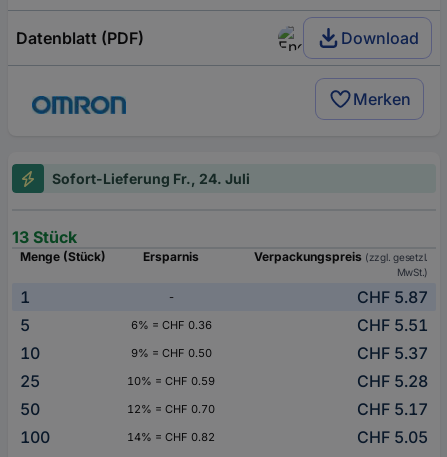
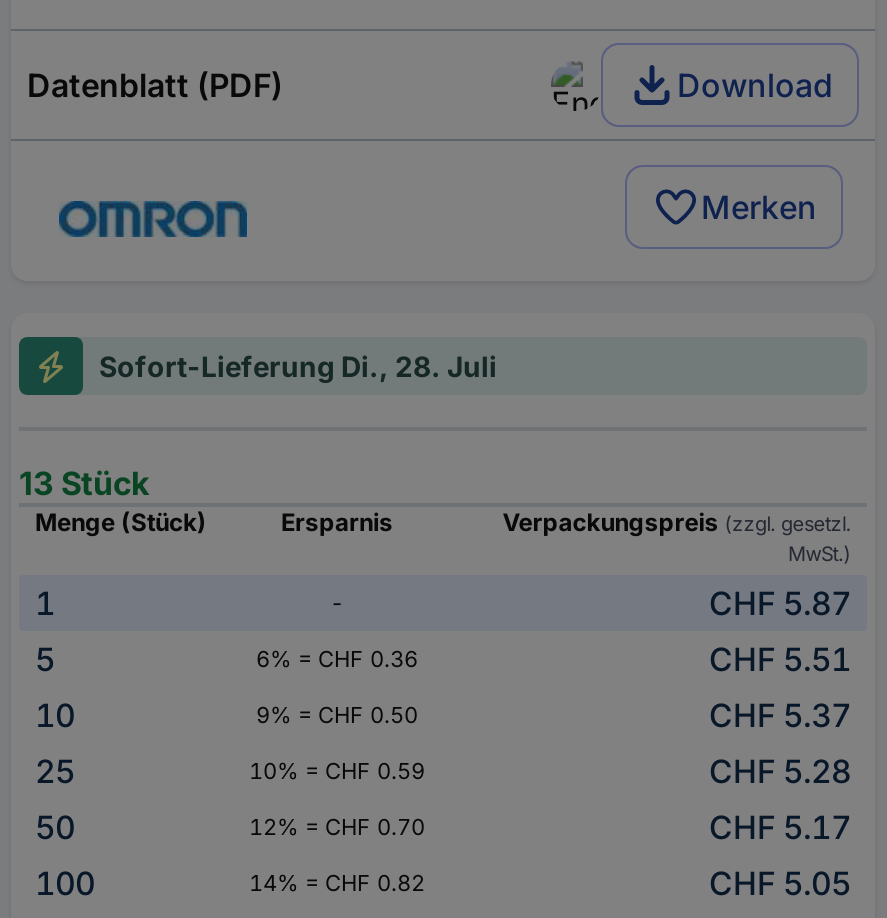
- Sofort-Lieferung Fr., 24. Juli
+ Sofort-Lieferung Di., 28. Juli
